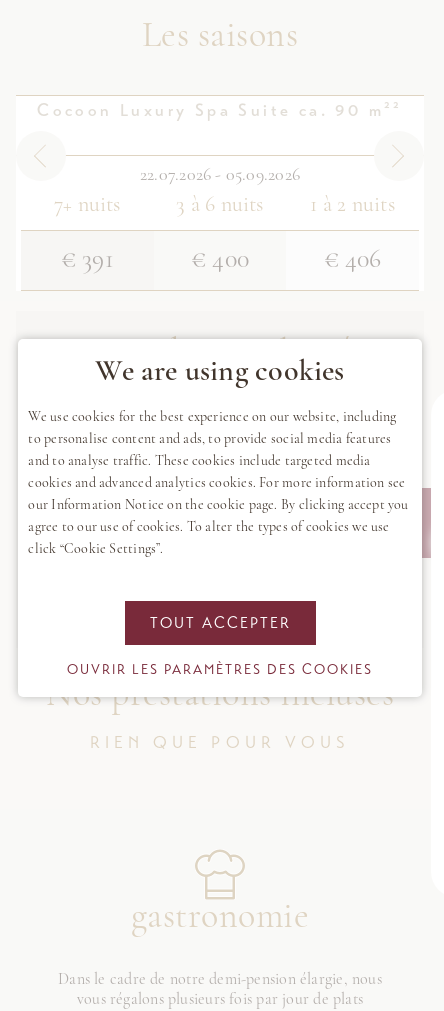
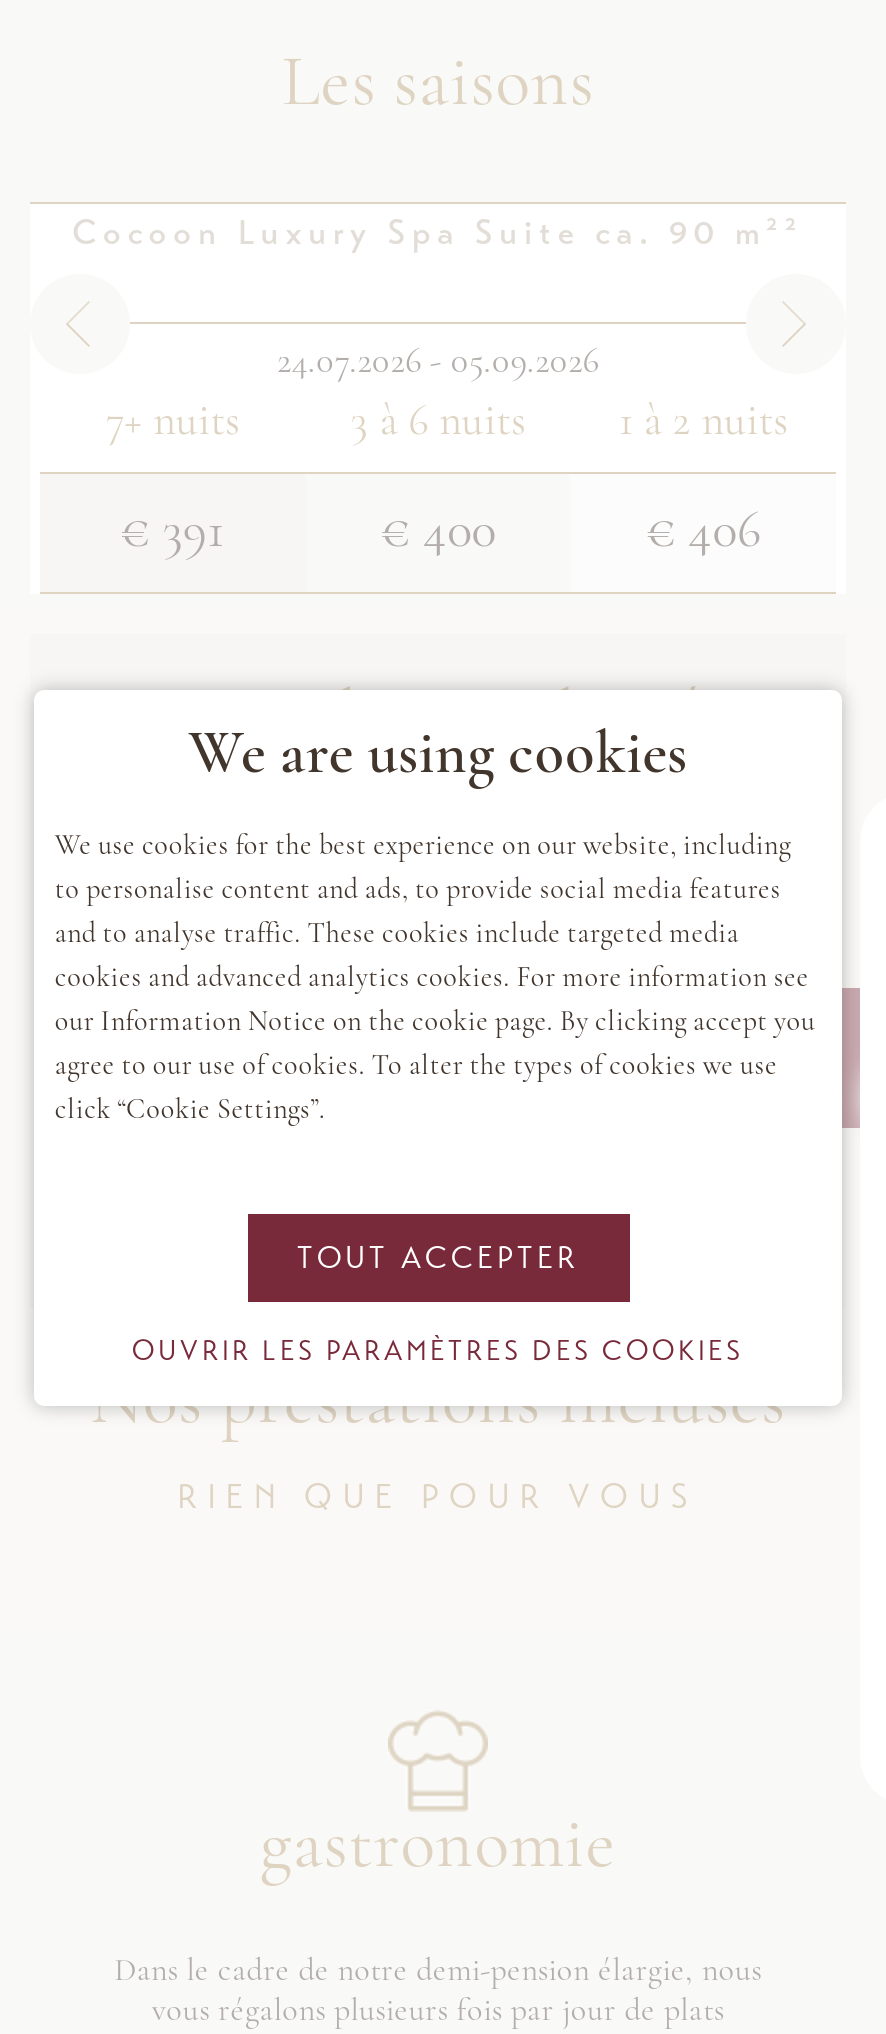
- 22.07.2026 - 05.09.2026
+ 24.07.2026 - 05.09.2026
